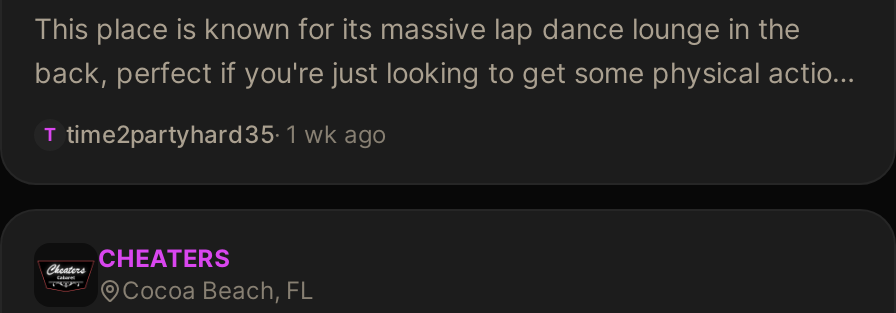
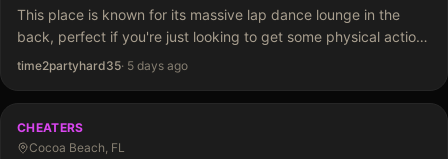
- T time2partyhard35 · 1 wk ago
+ time2partyhard35 · 5 days ago
